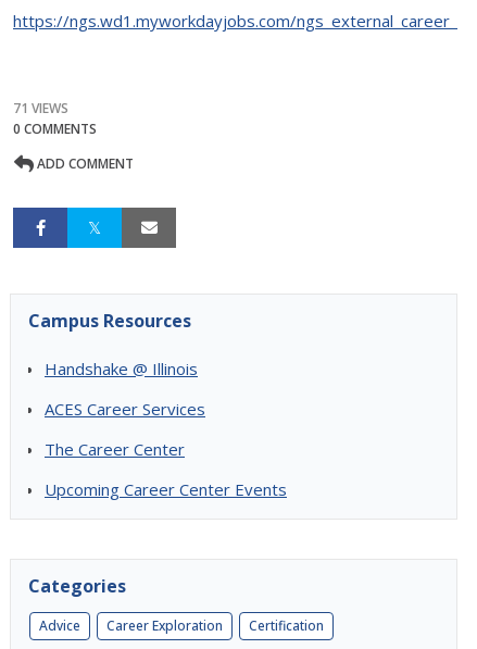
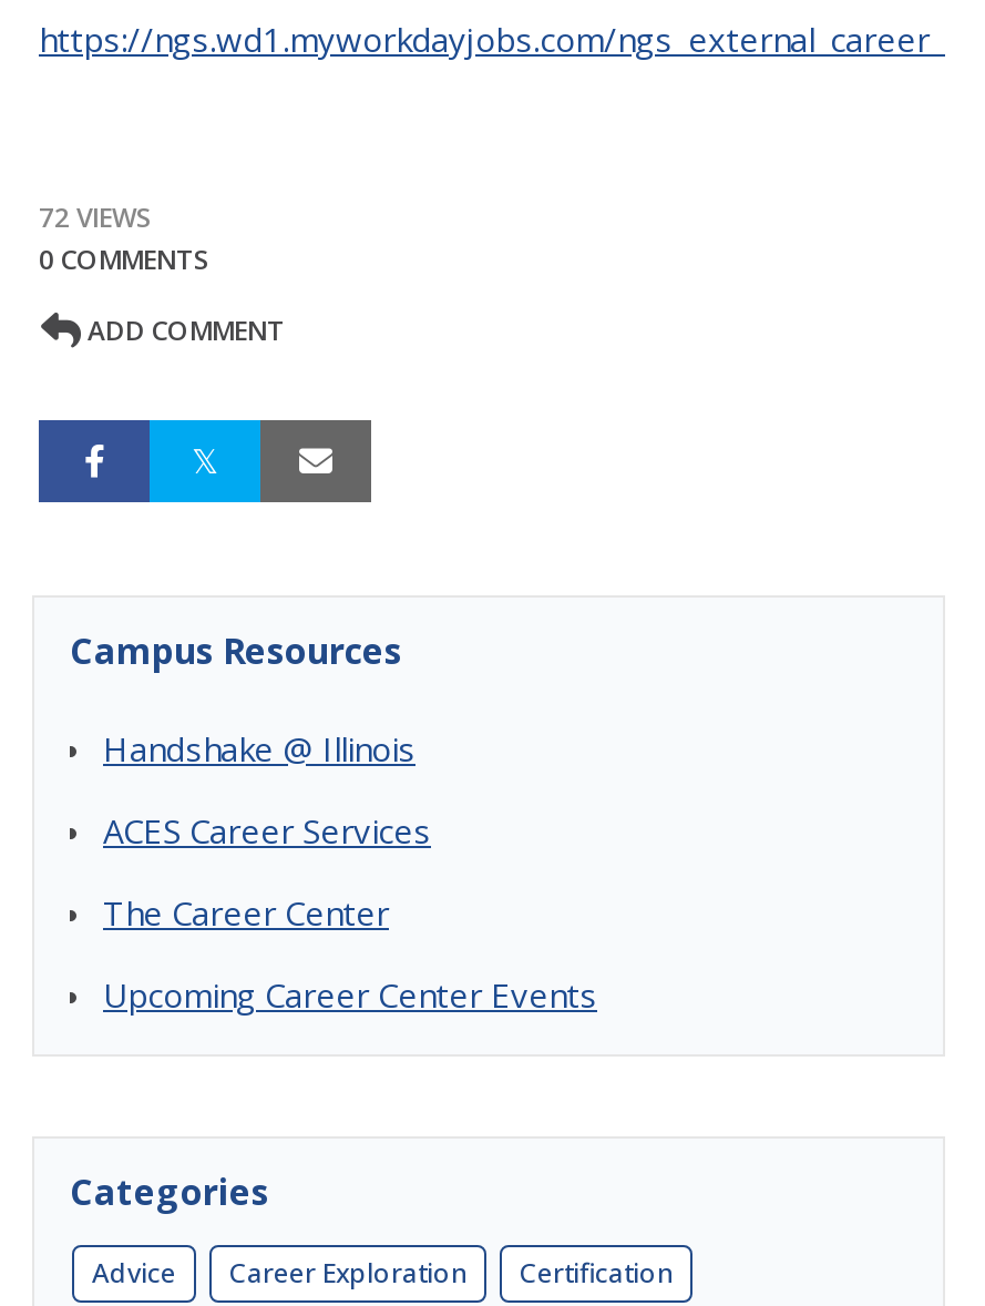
- 71 VIEWS
+ 72 VIEWS
